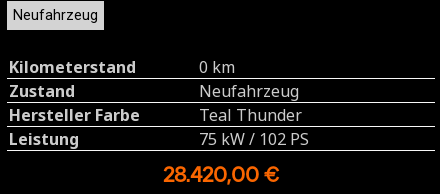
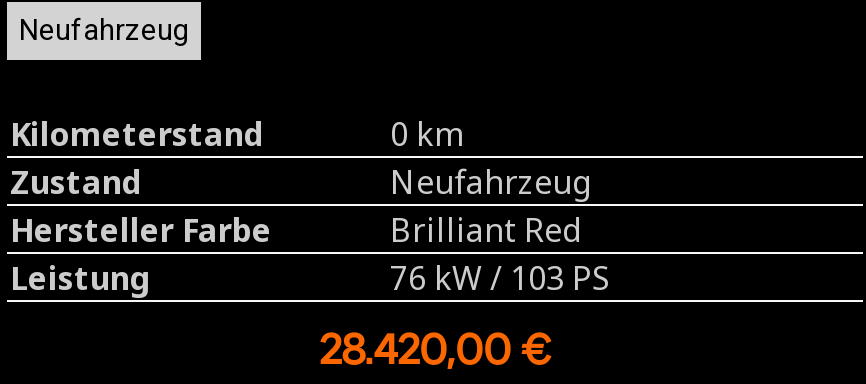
- Teal Thunder
+ Brilliant Red

- 75 kW / 102 PS
+ 76 kW / 103 PS
